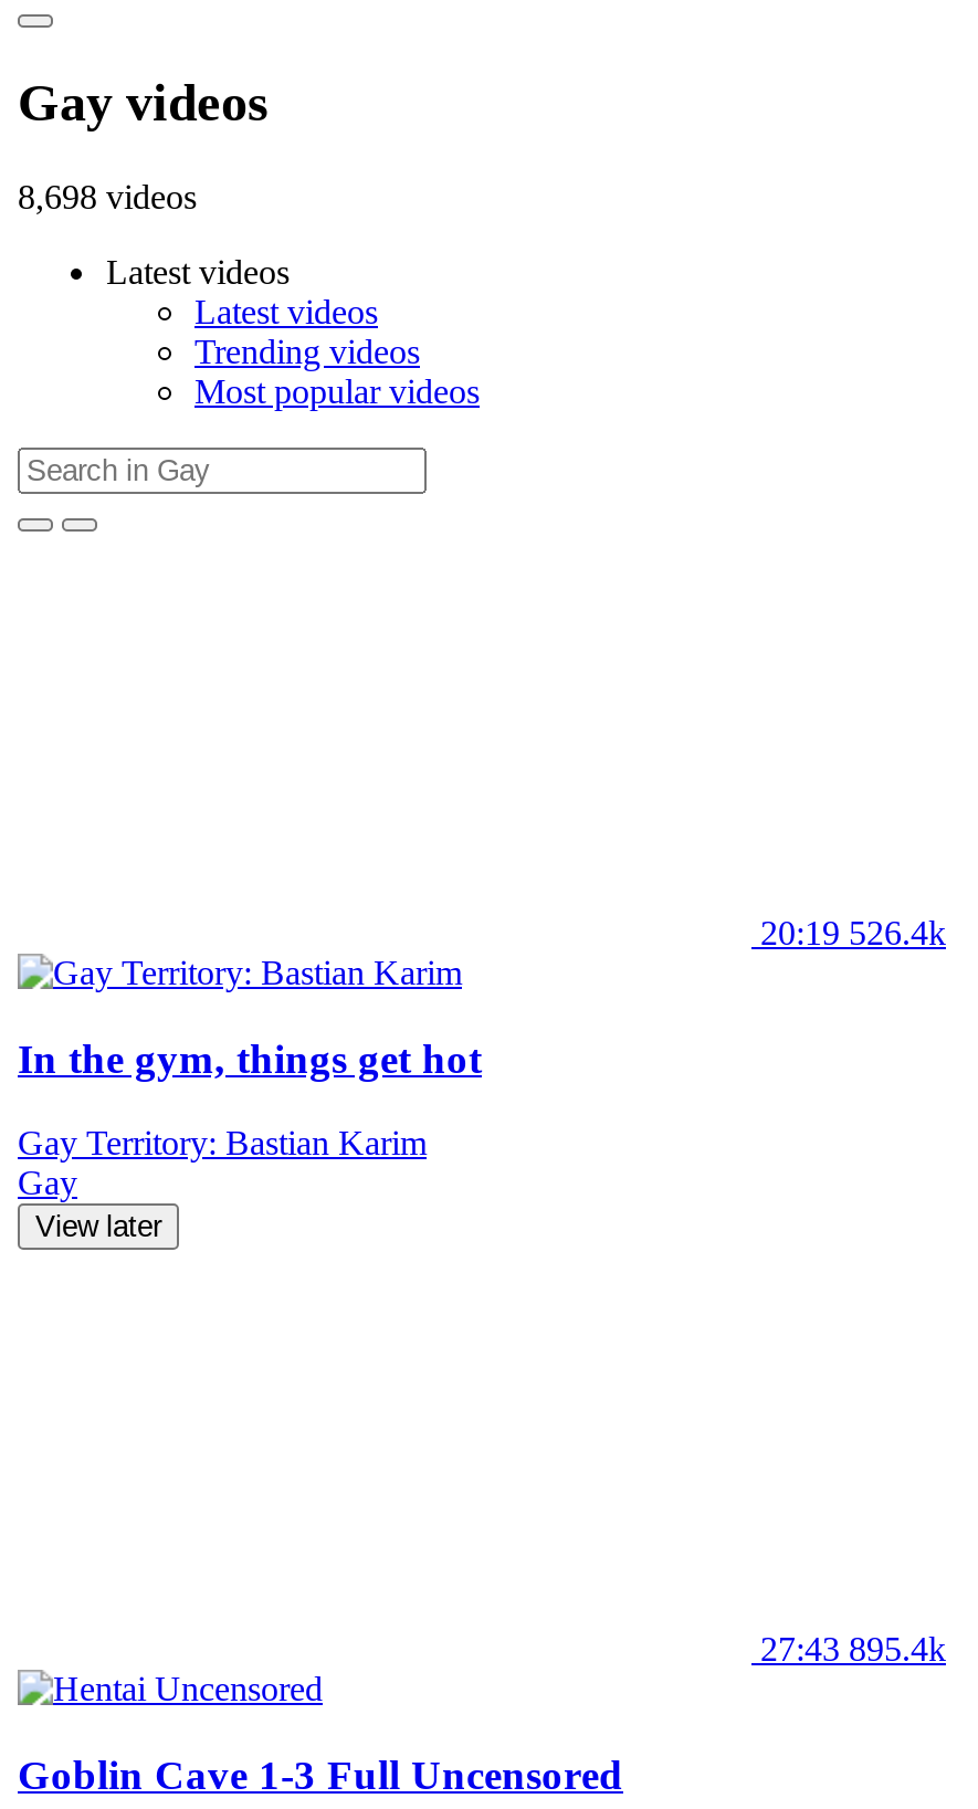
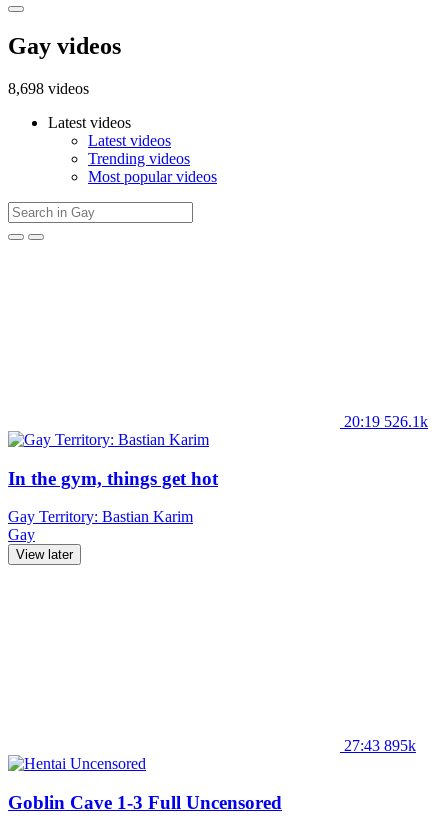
- 20:19 526.4k
+ 20:19 526.1k

- 27:43 895.4k
+ 27:43 895k
